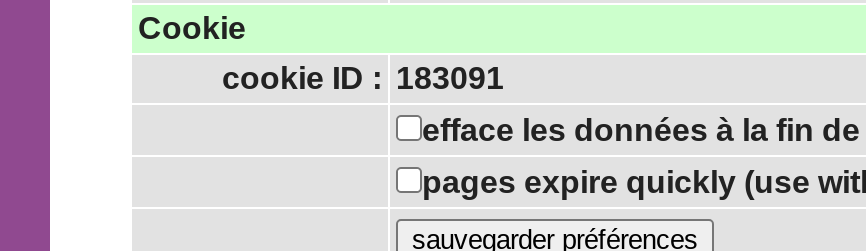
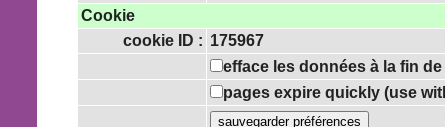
- cookie ID : 183091
+ cookie ID : 175967
